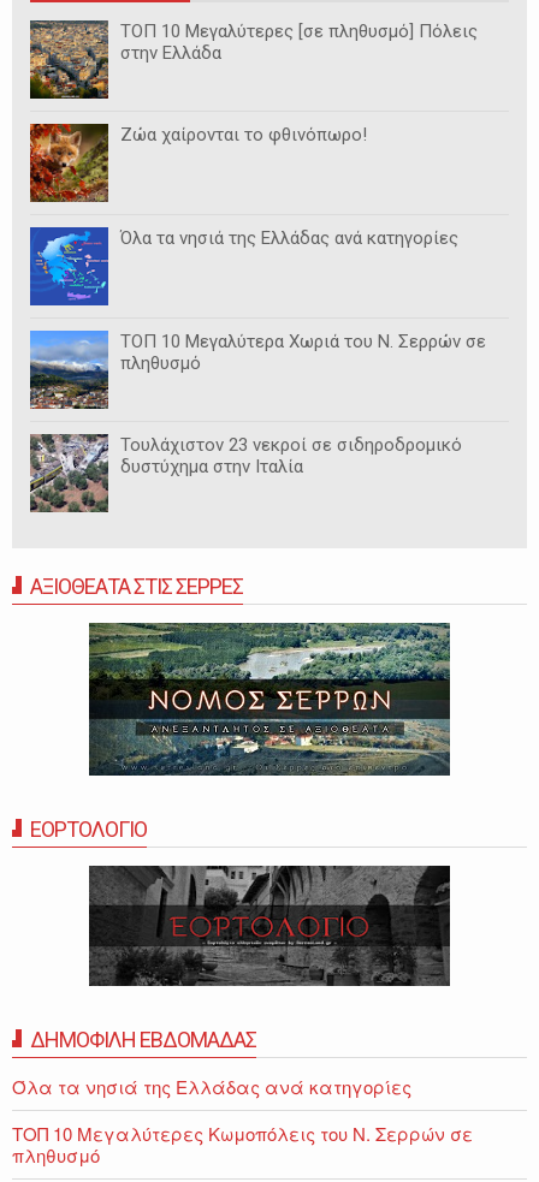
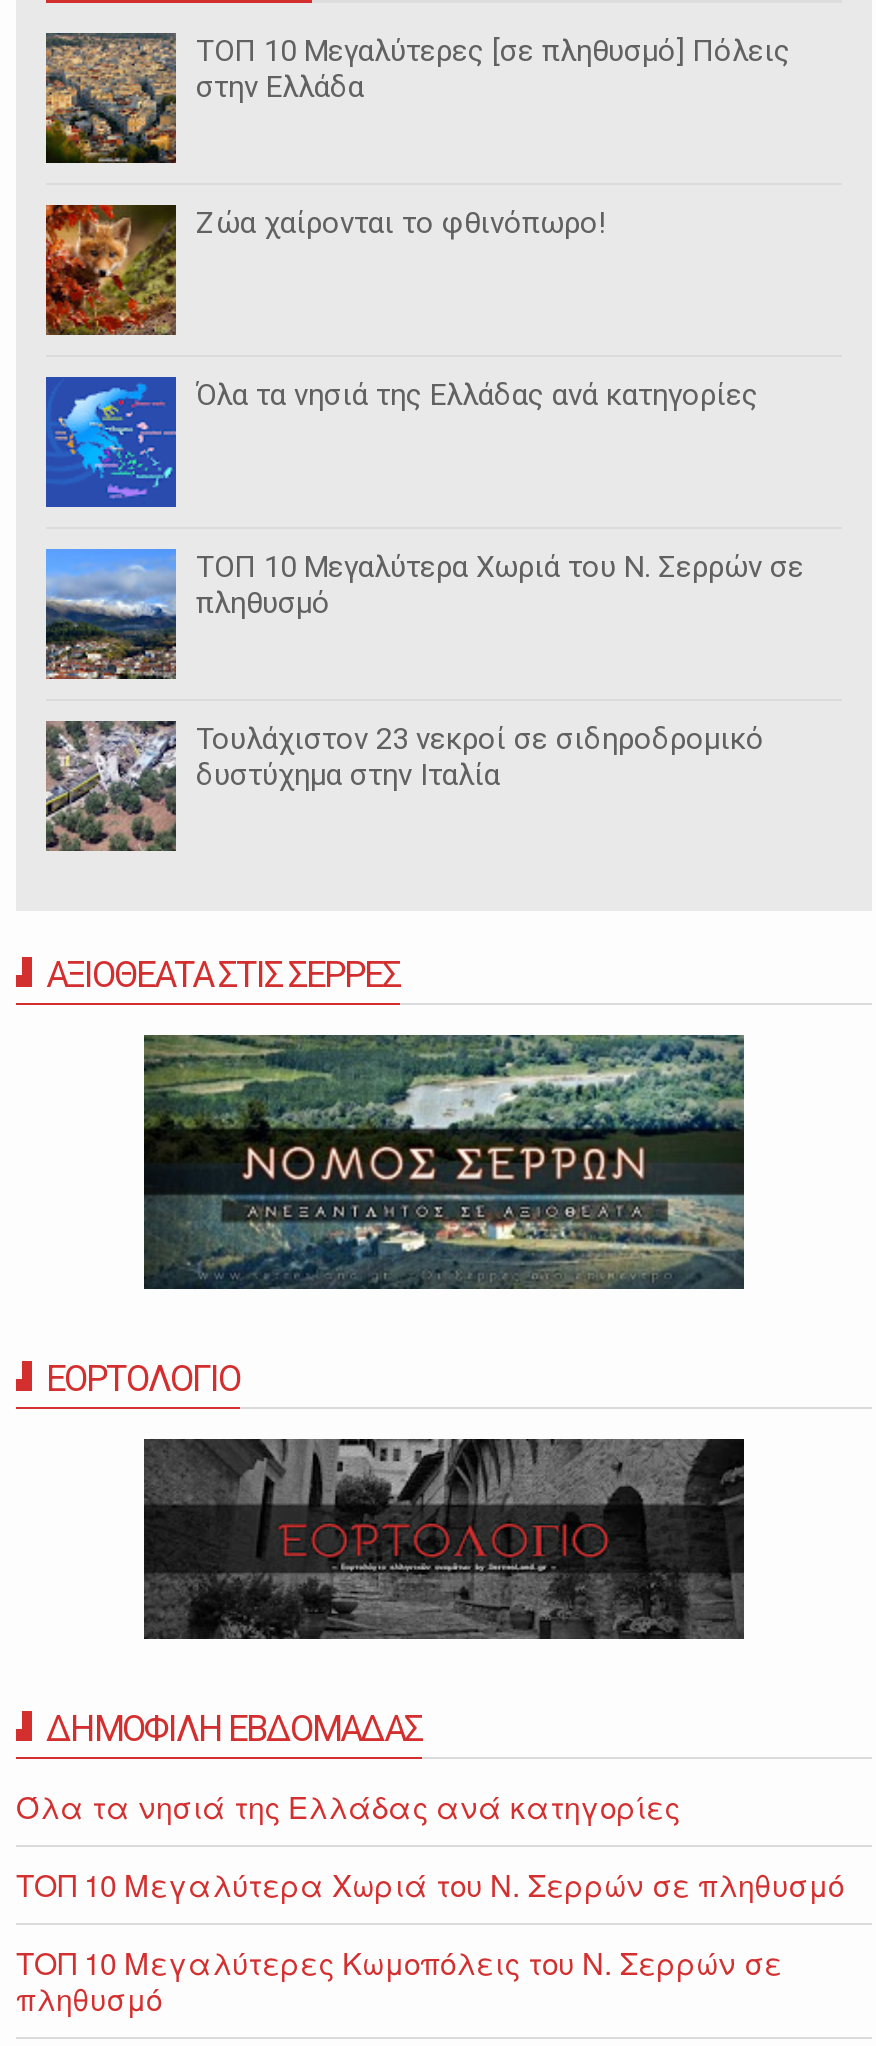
+ ΤΟΠ 10 Μεγαλύτερα Χωριά του Ν. Σερρών σε πληθυσμό
